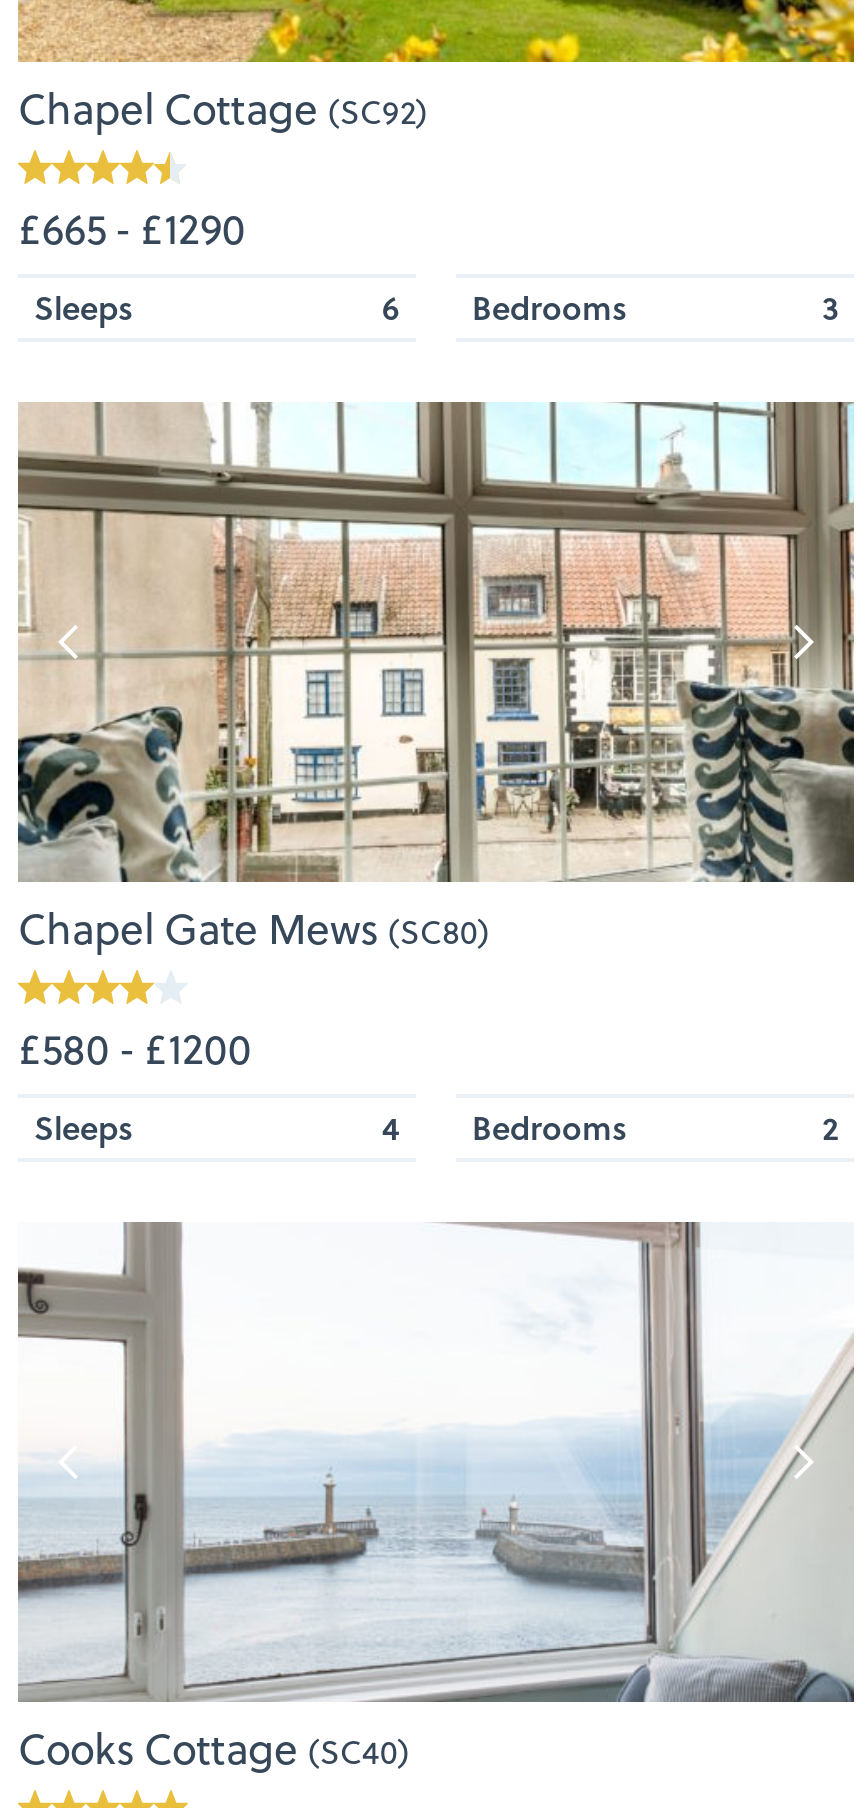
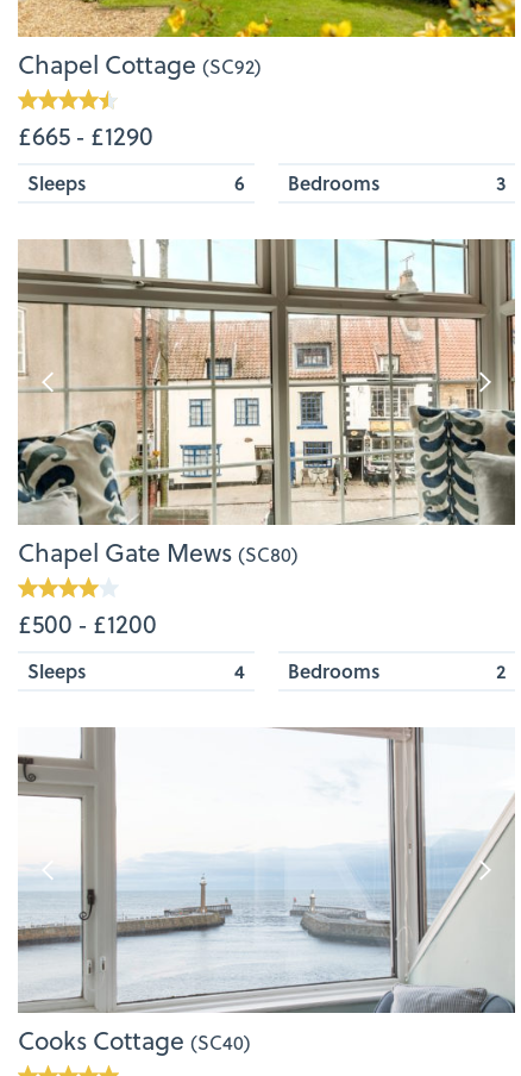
- £580 ‐ £1200
+ £500 ‐ £1200
